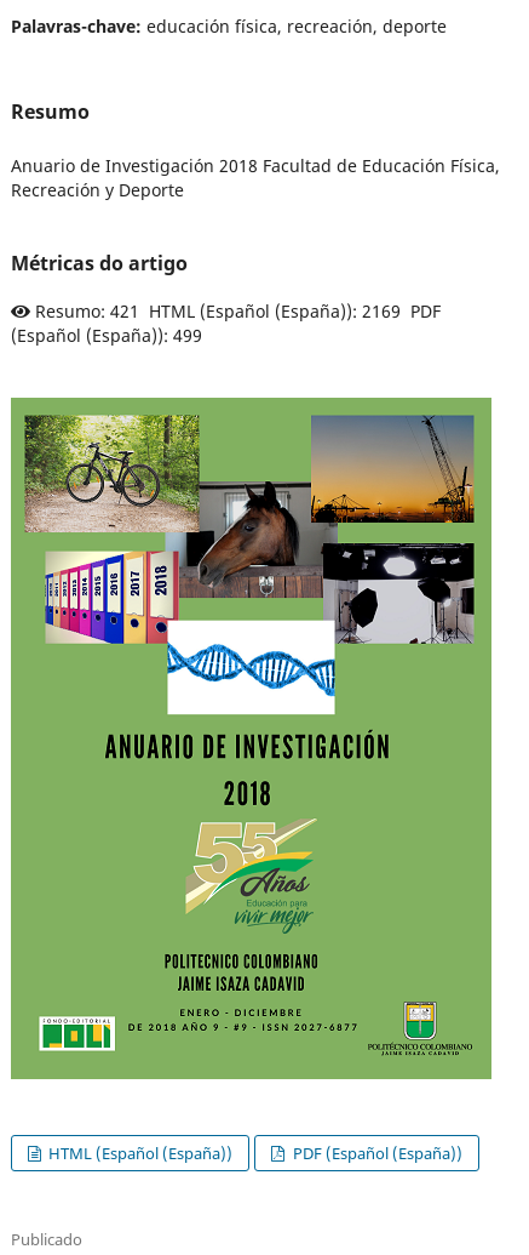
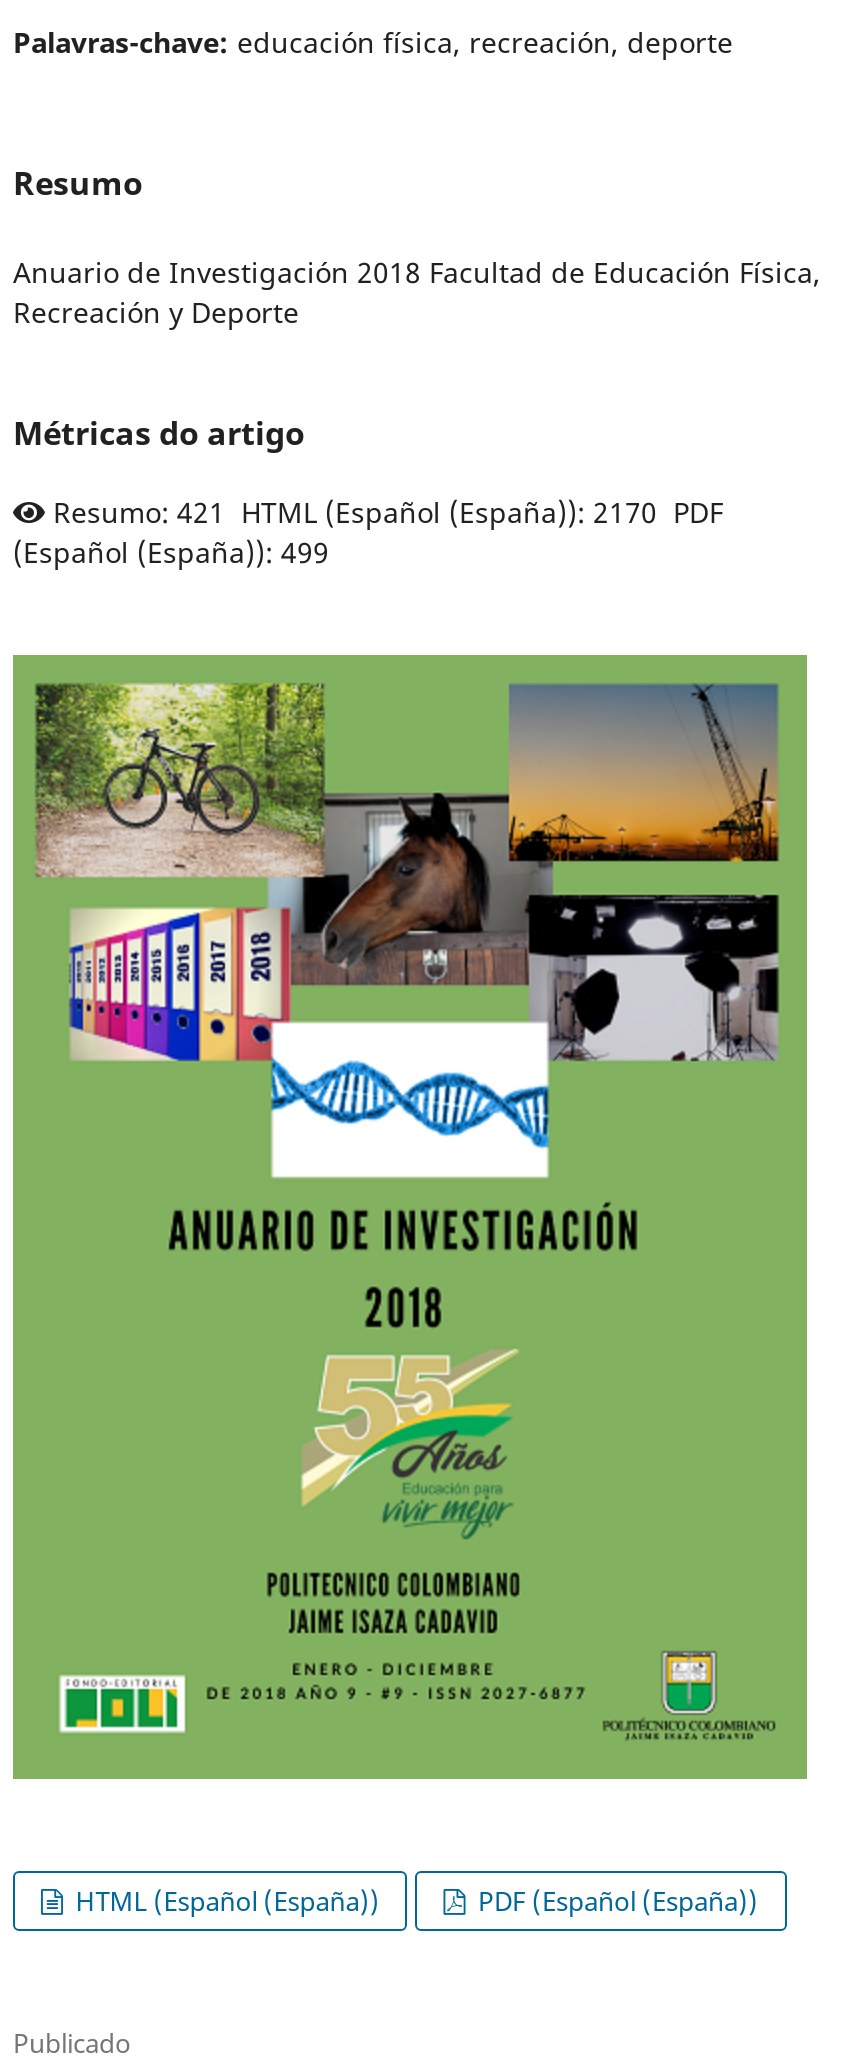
- Resumo: 421 HTML (Español (España)): 2169 PDF
+ Resumo: 421 HTML (Español (España)): 2170 PDF
